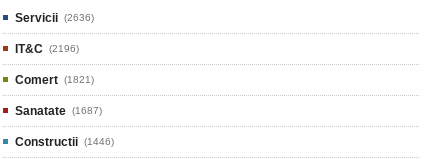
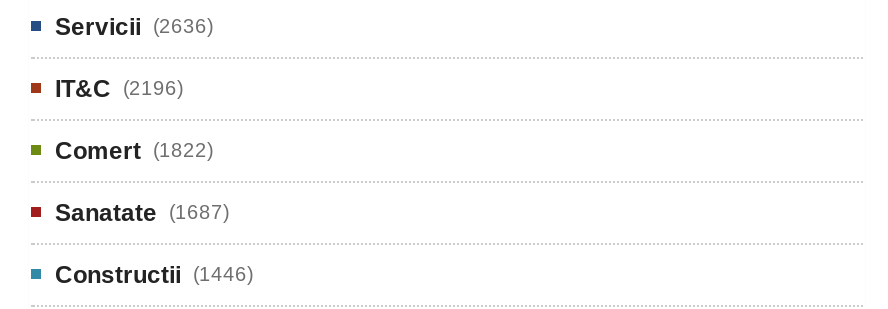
- Comert (1821)
+ Comert (1822)
